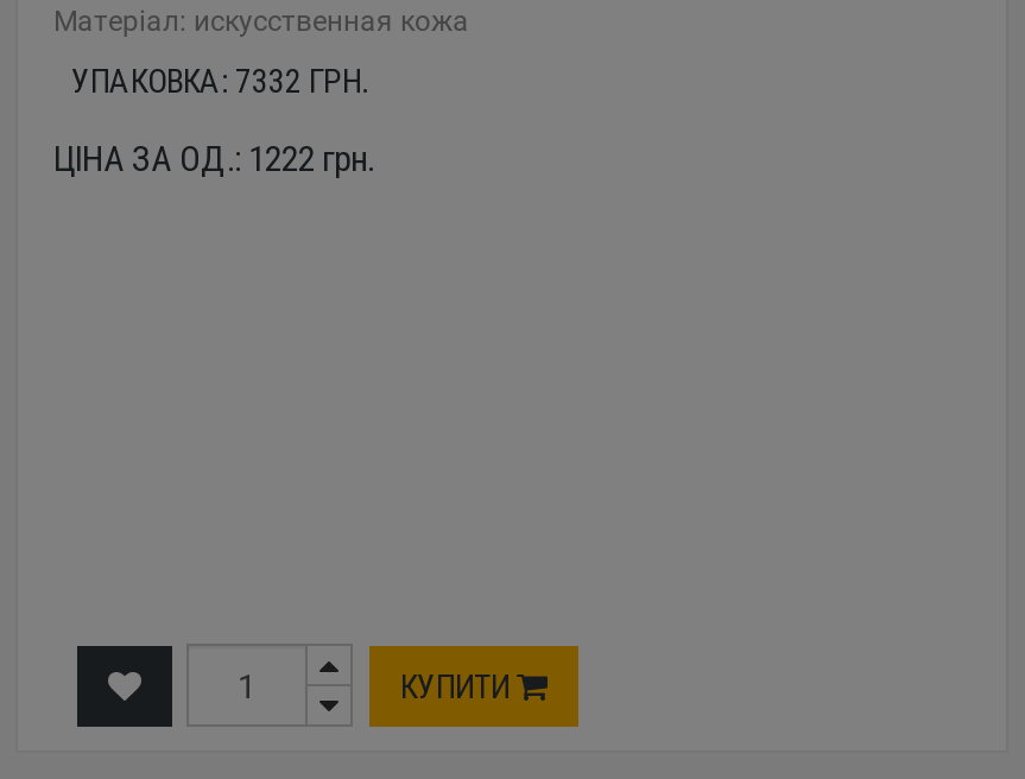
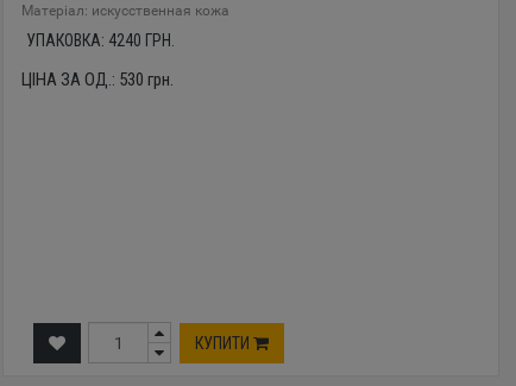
- УПАКОВКА: 7332 ГРН.
+ УПАКОВКА: 4240 ГРН.

- ЦІНА ЗА ОД.: 1222 грн.
+ ЦІНА ЗА ОД.: 530 грн.
